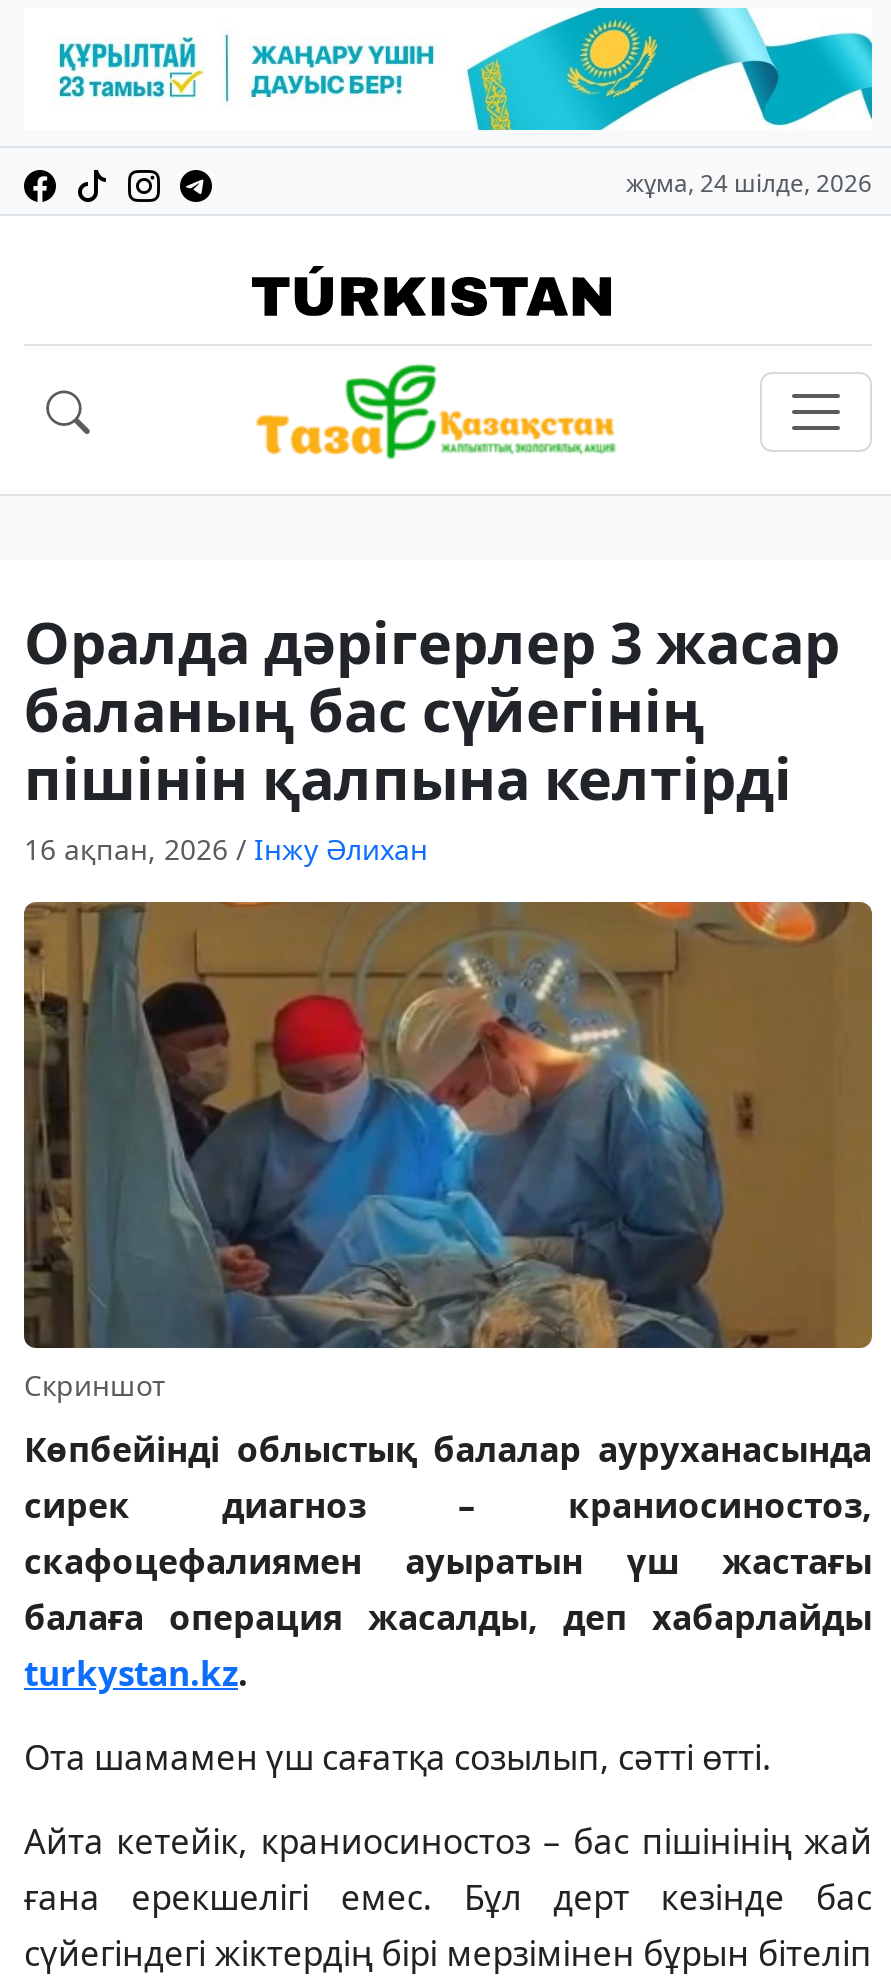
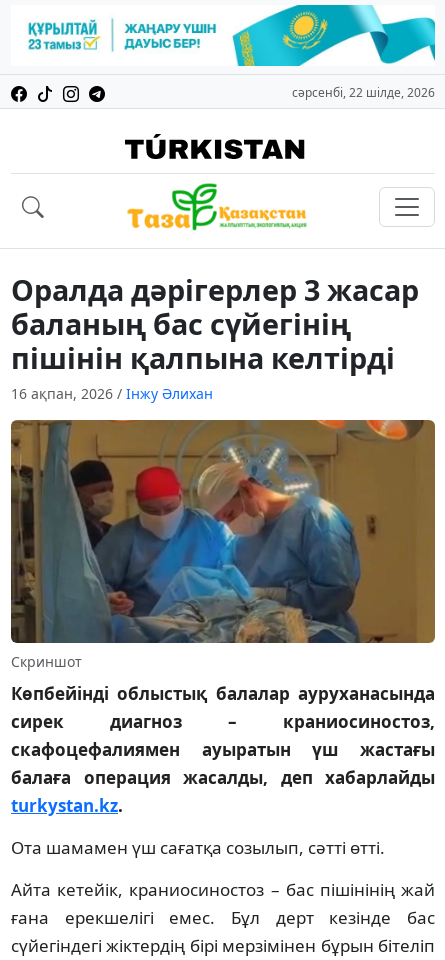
- жұма, 24 шілде, 2026
+ сәрсенбі, 22 шілде, 2026
